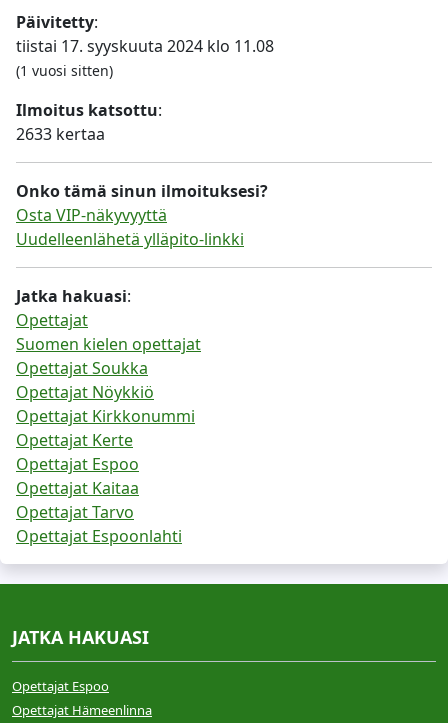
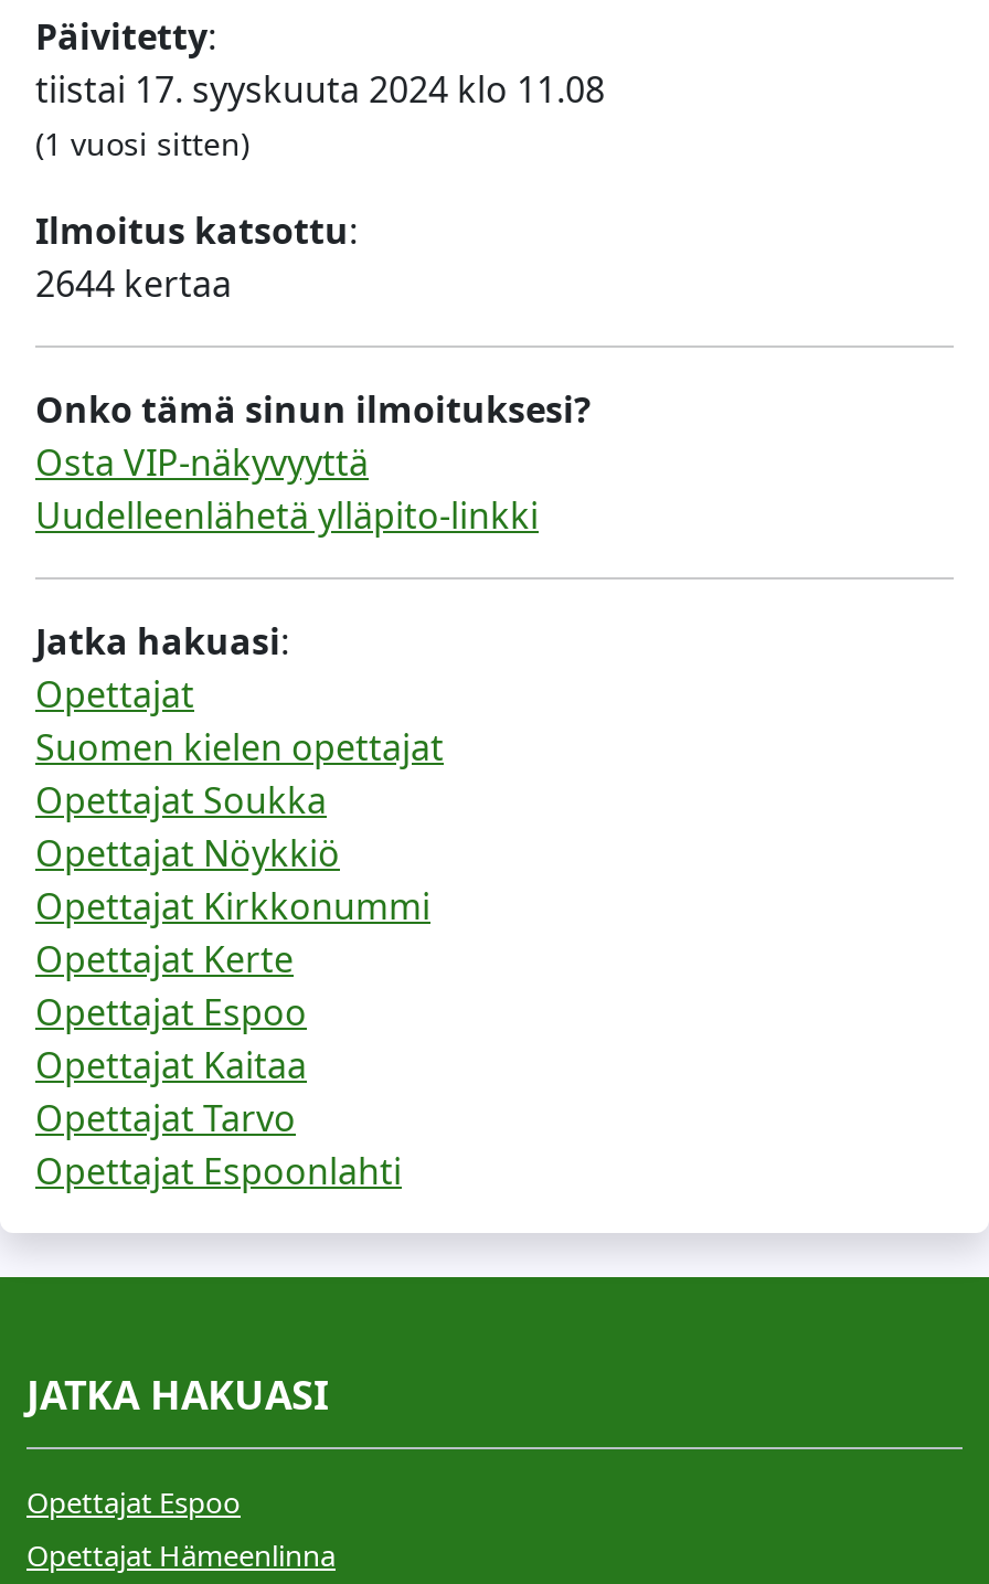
- 2633 kertaa
+ 2644 kertaa
